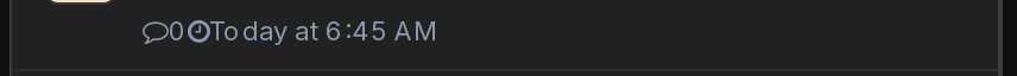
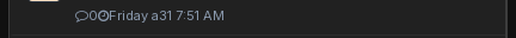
- 0 Today at 6:45 AM
+ 0 Friday a31 7:51 AM
